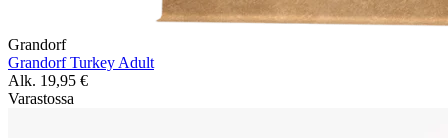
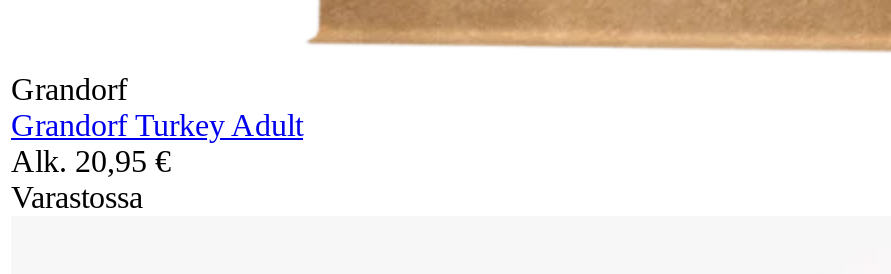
- Alk. 19,95 €
+ Alk. 20,95 €
